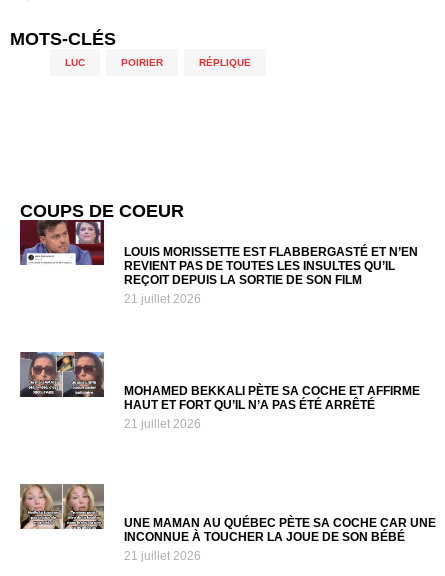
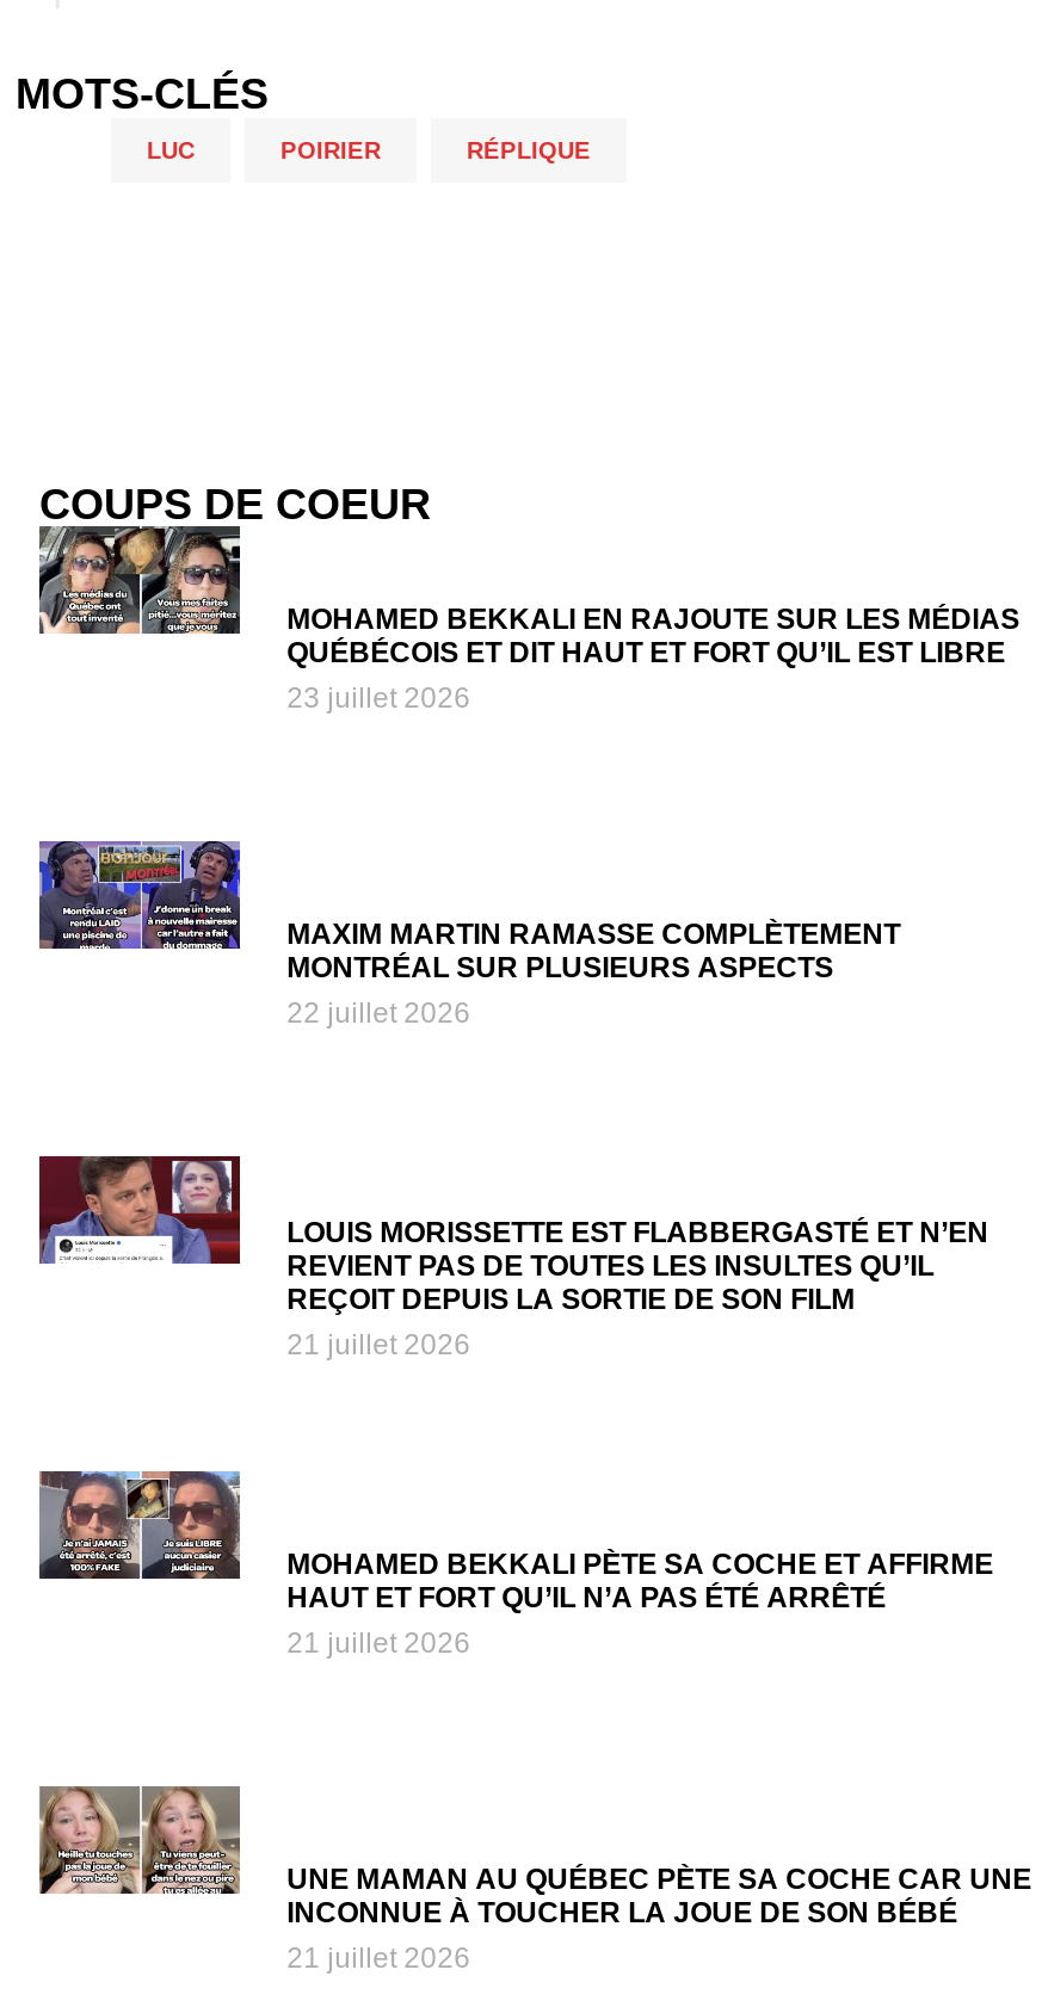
+ [image]
+ MOHAMED BEKKALI EN RAJOUTE SUR LES MÉDIAS
+ QUÉBÉCOIS ET DIT HAUT ET FORT QU’IL EST LIBRE
+ 23 juillet 2026

+ [image]
+ MAXIM MARTIN RAMASSE COMPLÈTEMENT
+ MONTRÉAL SUR PLUSIEURS ASPECTS
+ 22 juillet 2026
